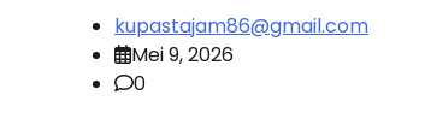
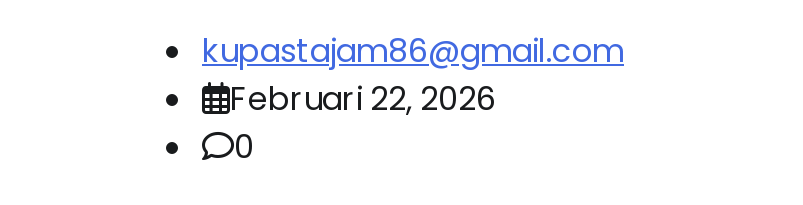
- Mei 9, 2026
+ Februari 22, 2026
